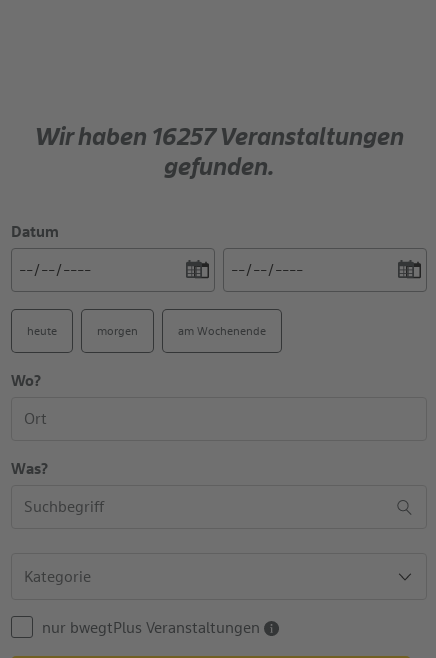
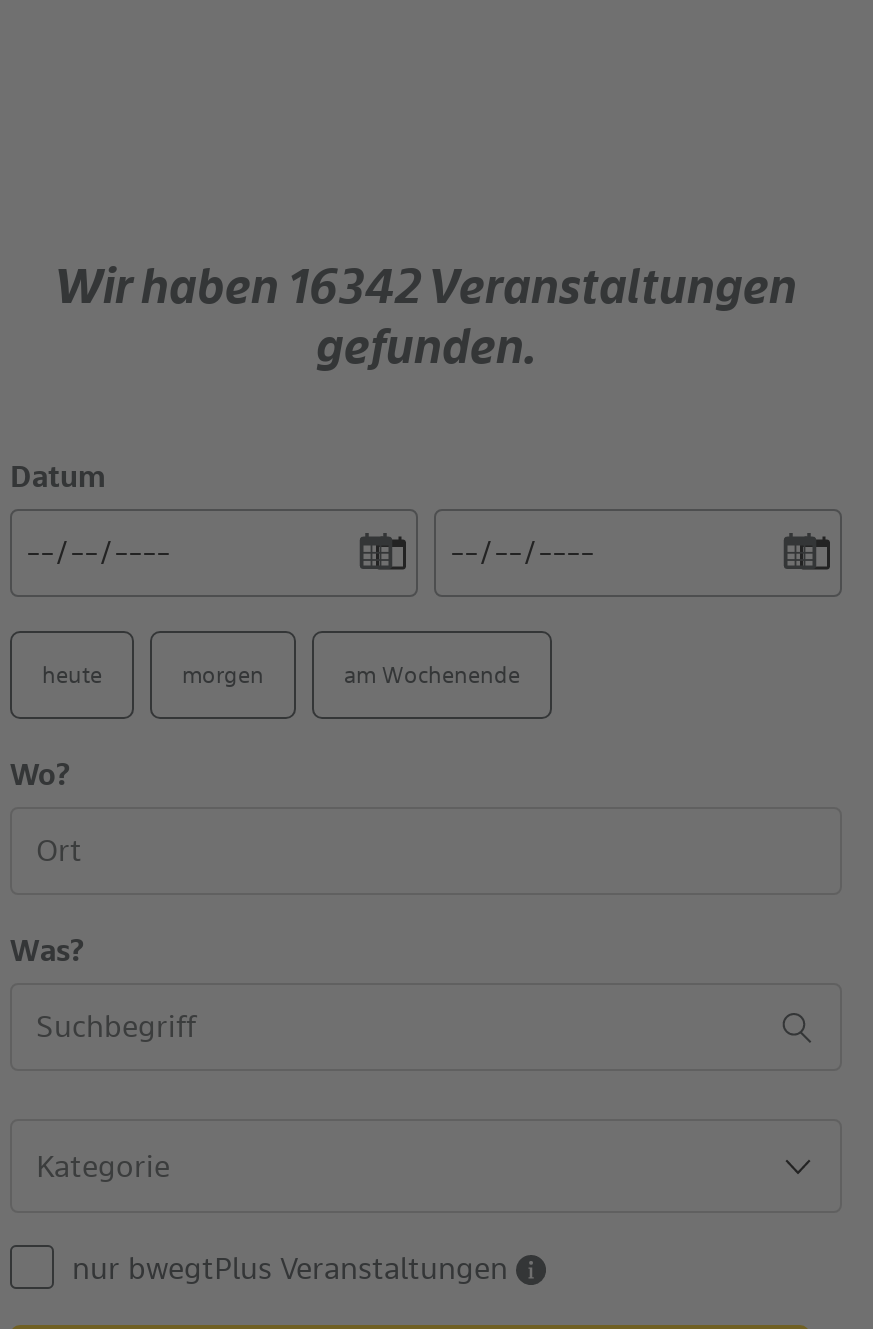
- Wir haben 16257 Veranstaltungen
+ Wir haben 16342 Veranstaltungen
